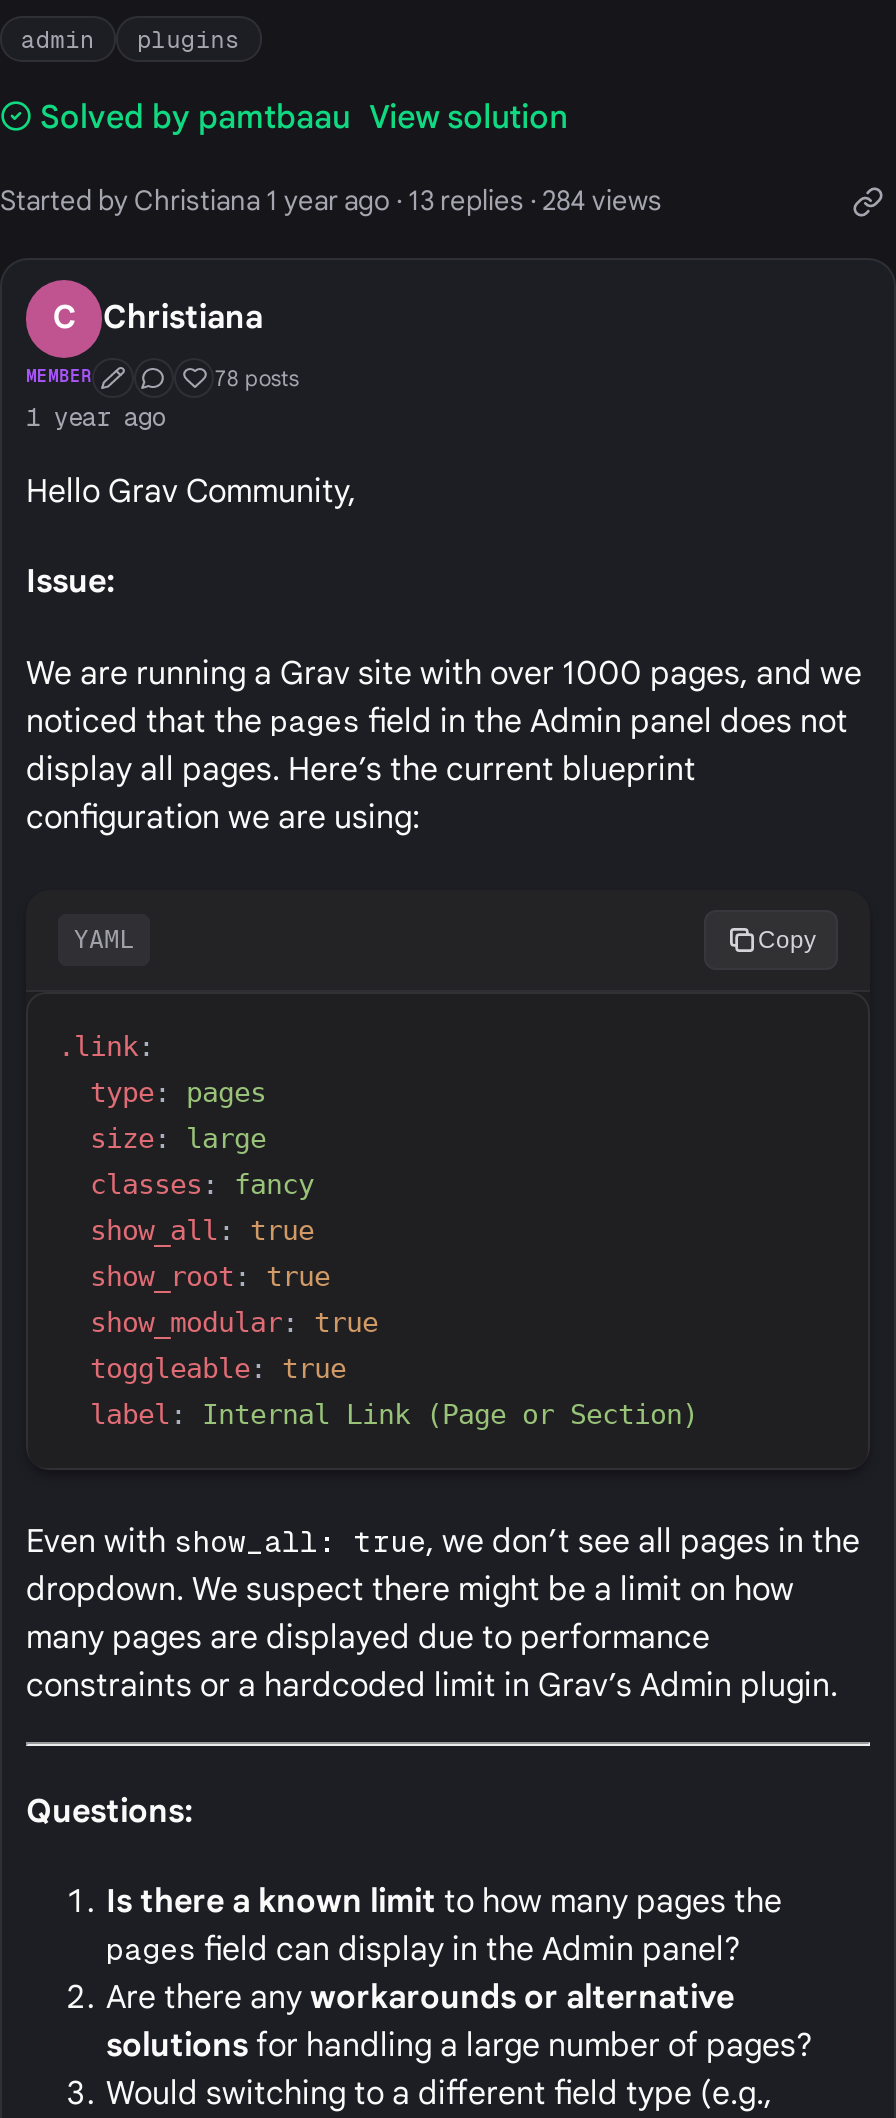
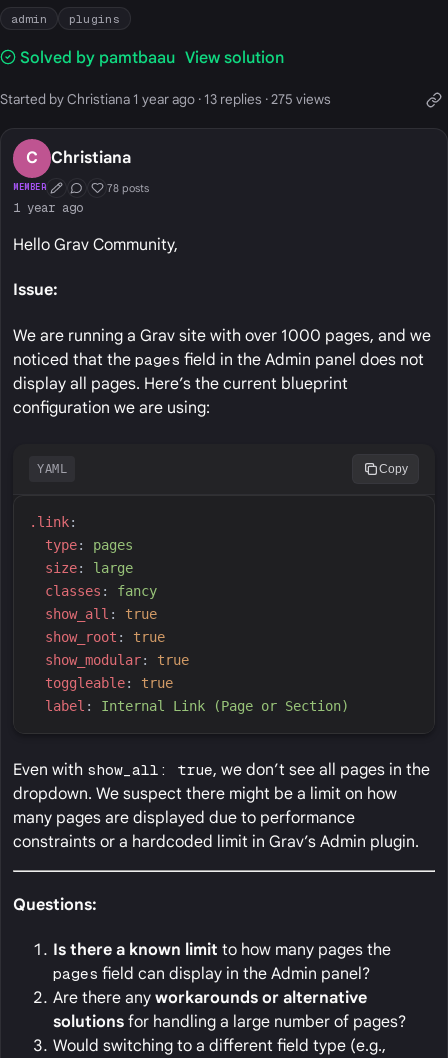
- Started by Christiana 1 year ago · 13 replies · 284 views
+ Started by Christiana 1 year ago · 13 replies · 275 views
